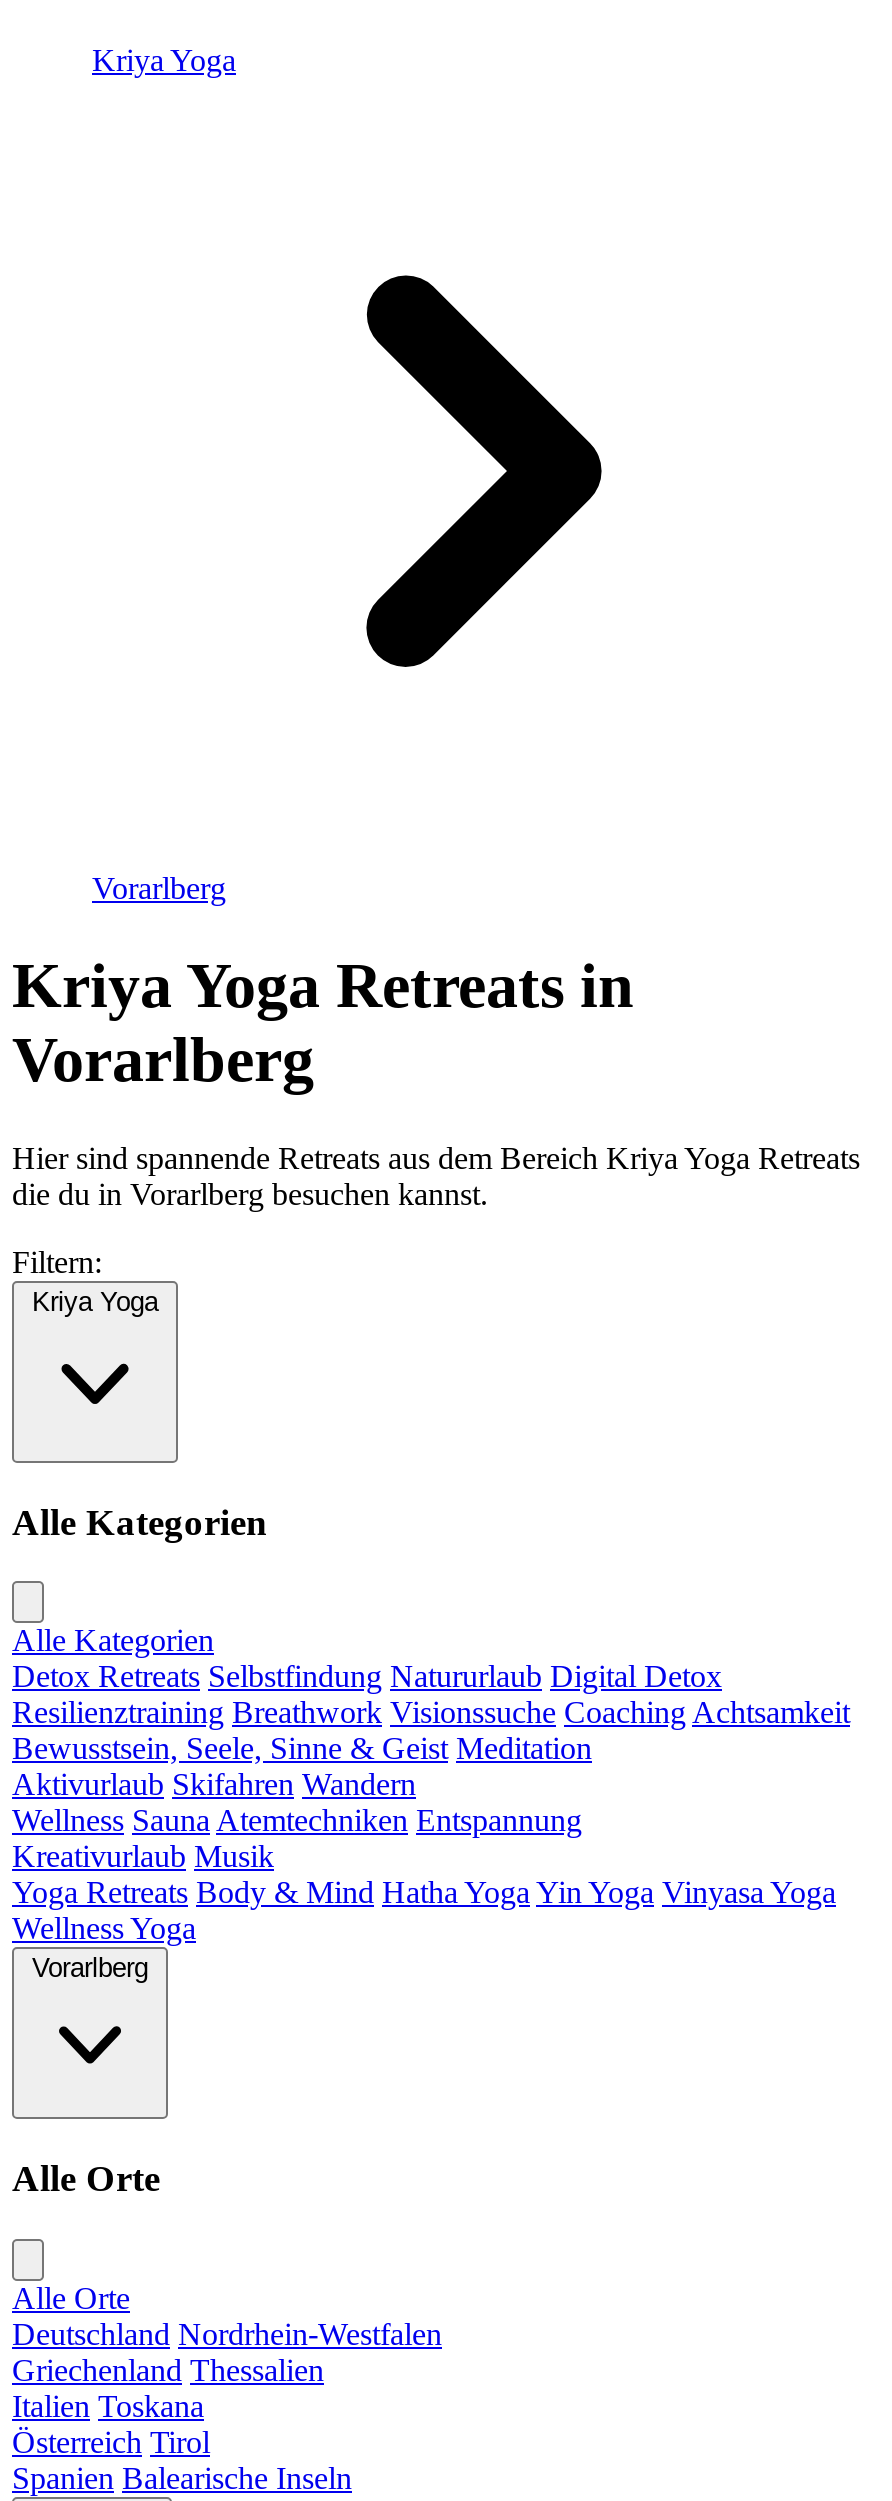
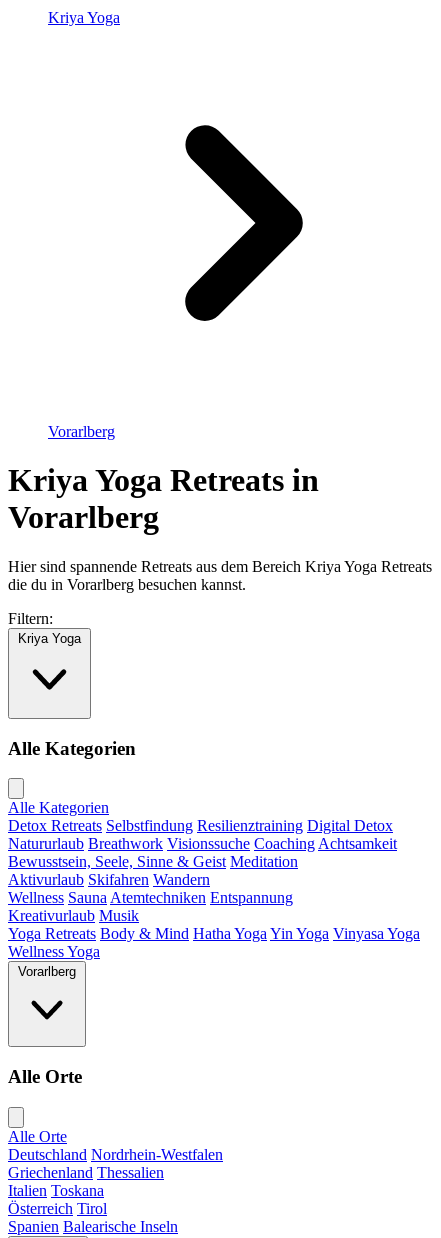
- Detox Retreats Selbstfindung Natururlaub Digital Detox
+ Detox Retreats Selbstfindung Resilienztraining Digital Detox

- Resilienztraining Breathwork Visionssuche Coaching Achtsamkeit
+ Natururlaub Breathwork Visionssuche Coaching Achtsamkeit
